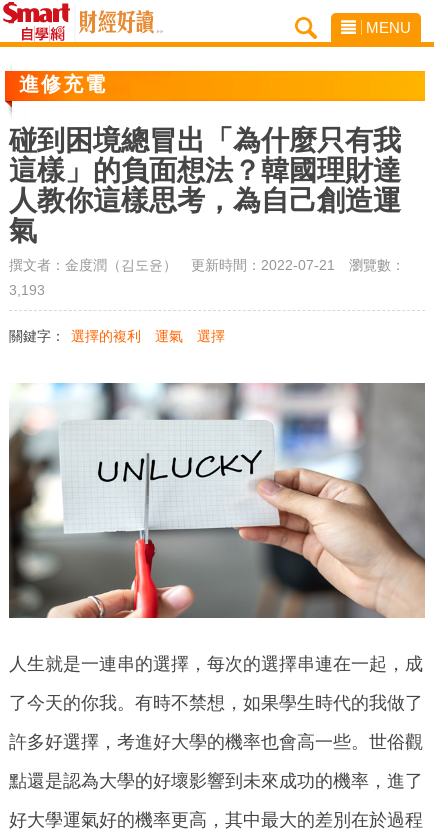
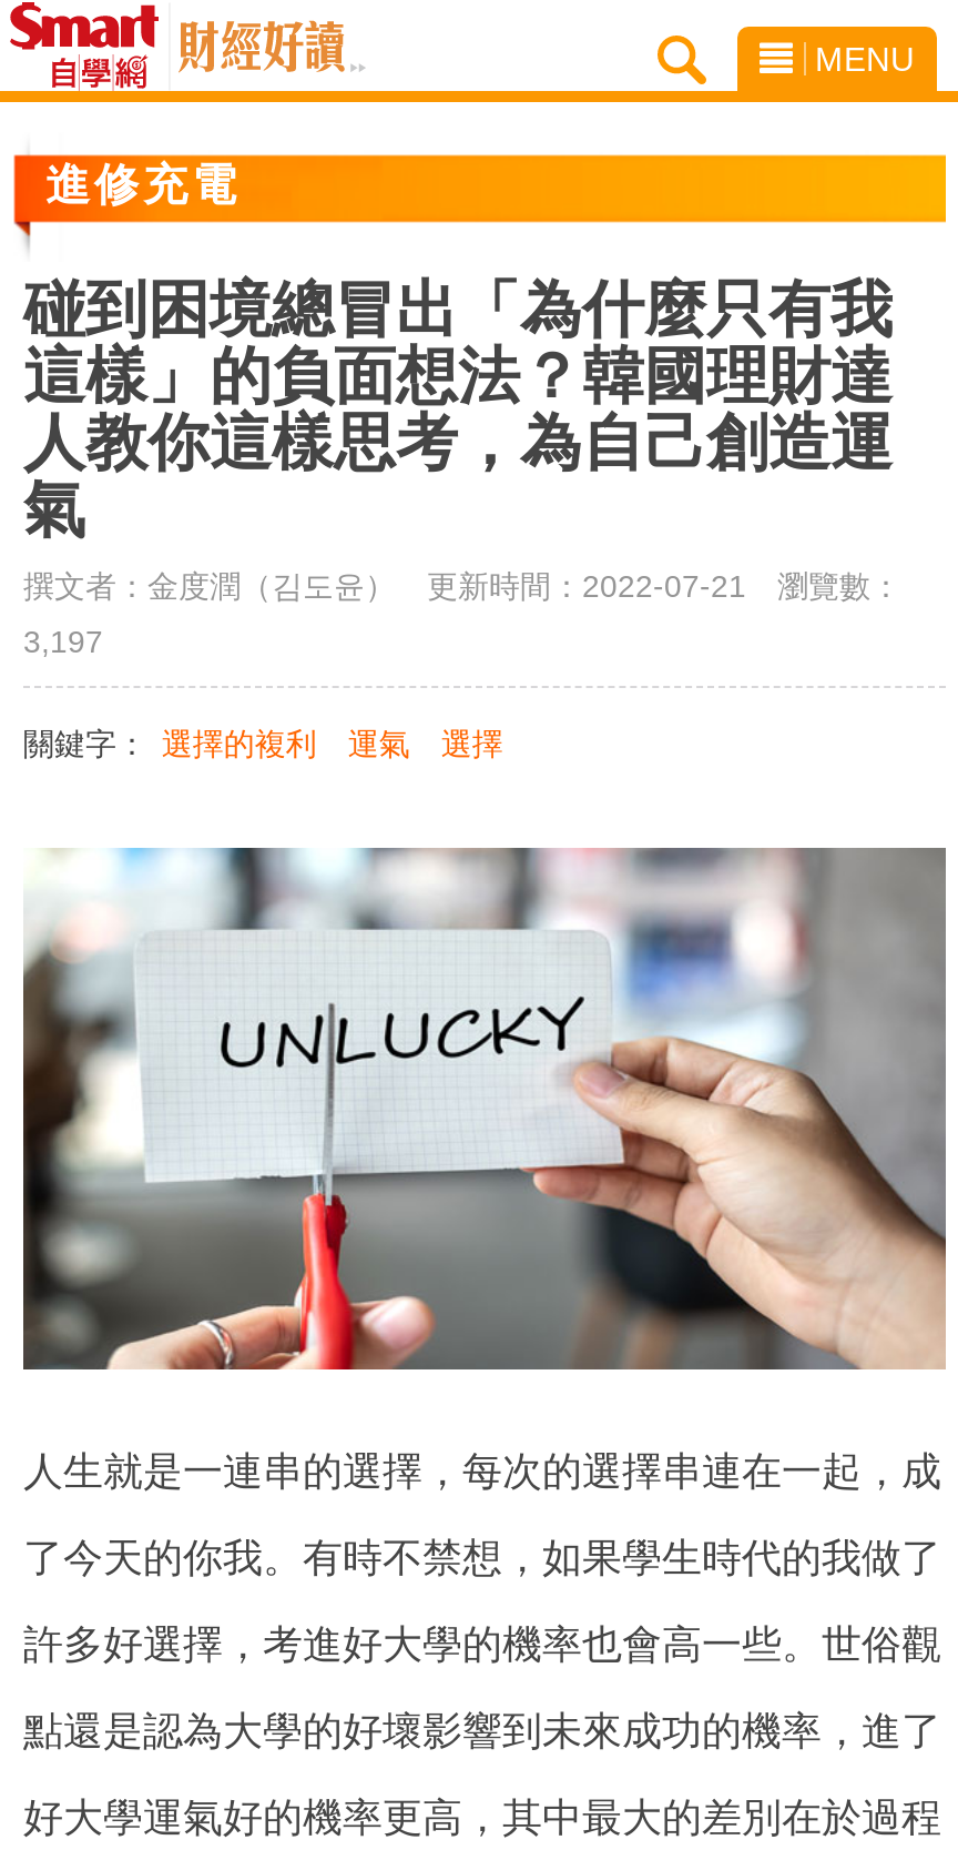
- 3,193
+ 3,197
